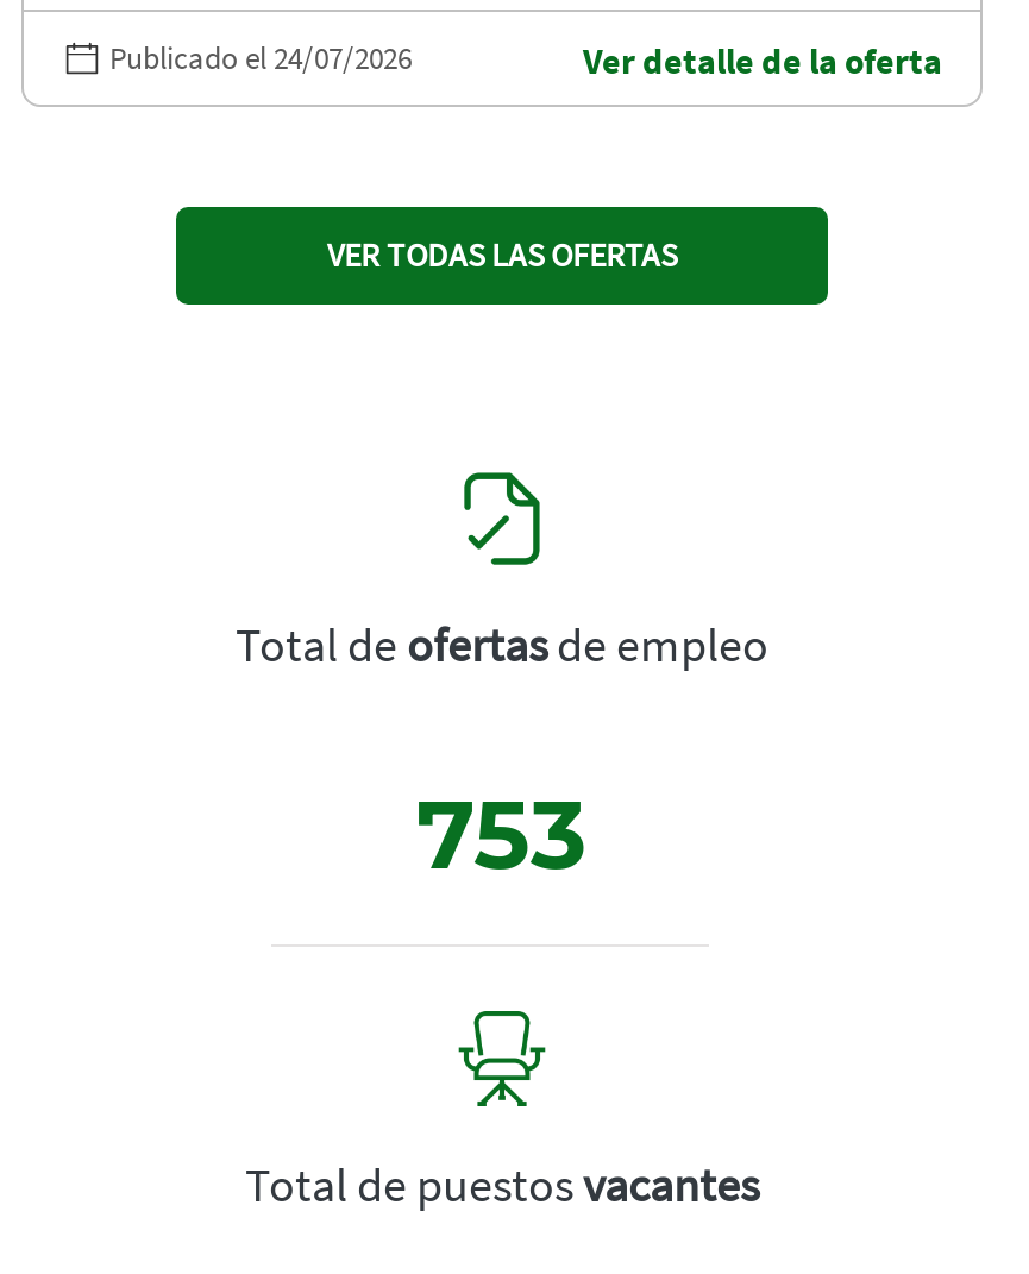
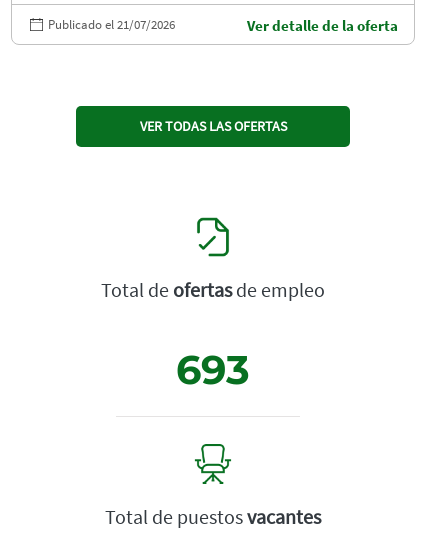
- Publicado el 24/07/2026
+ Publicado el 21/07/2026

- 753
+ 693
